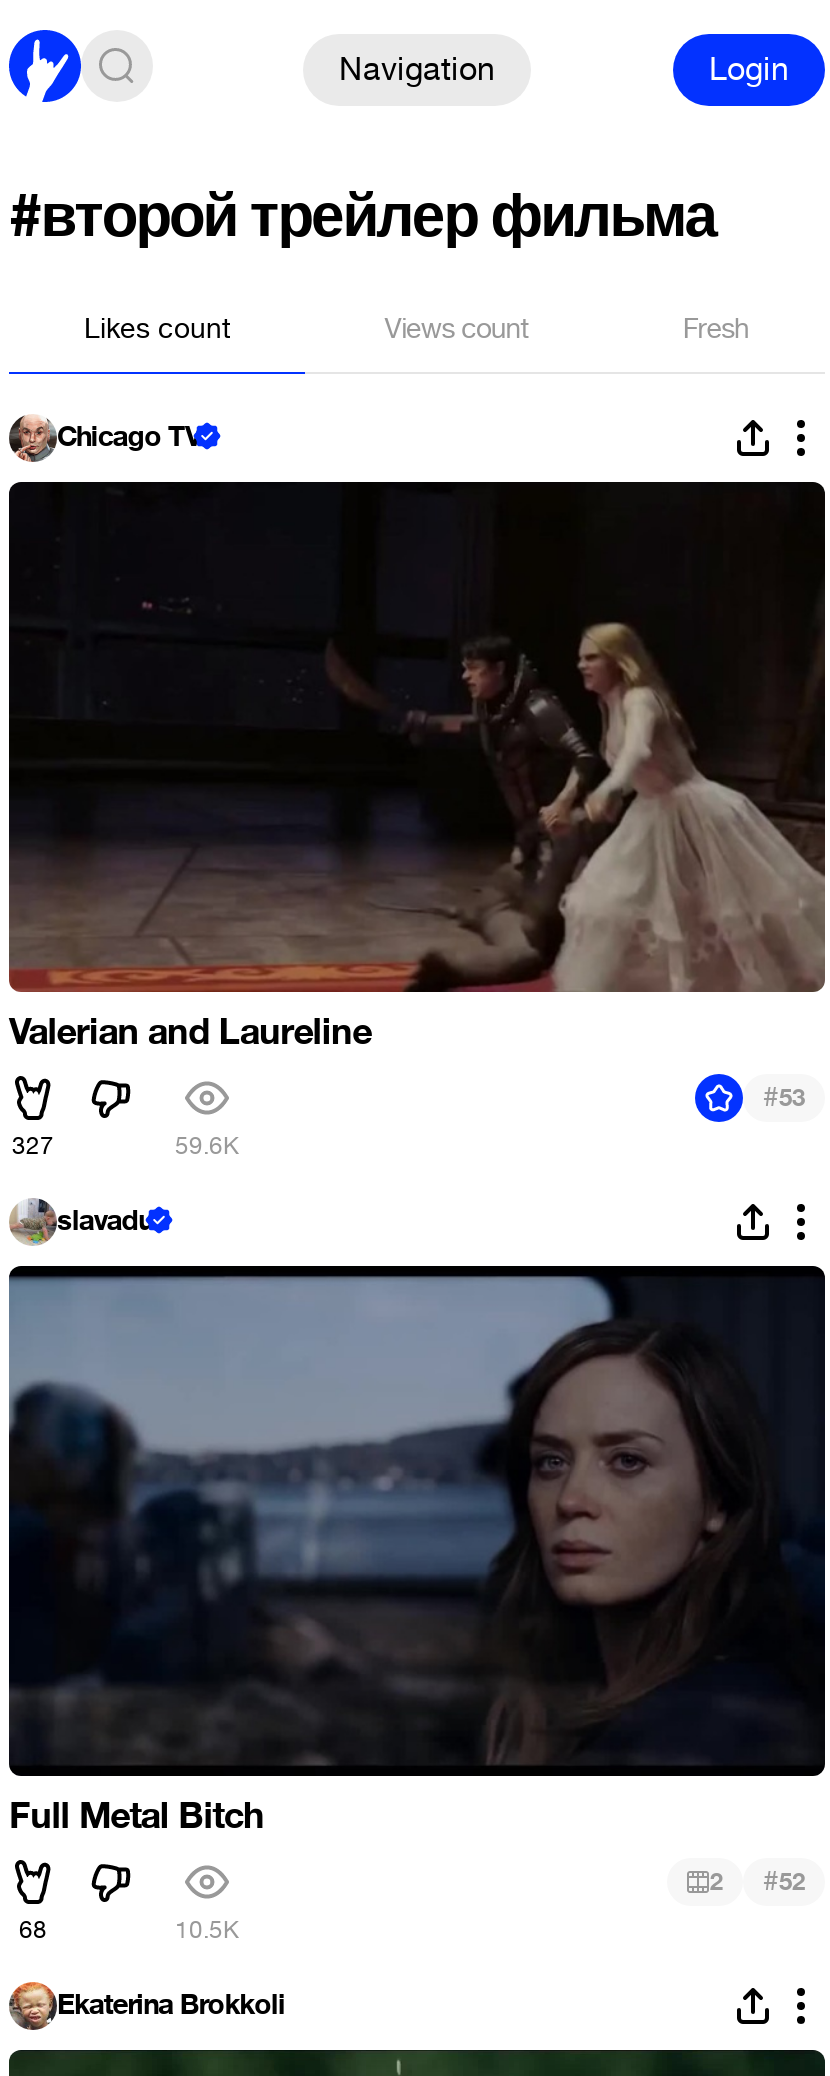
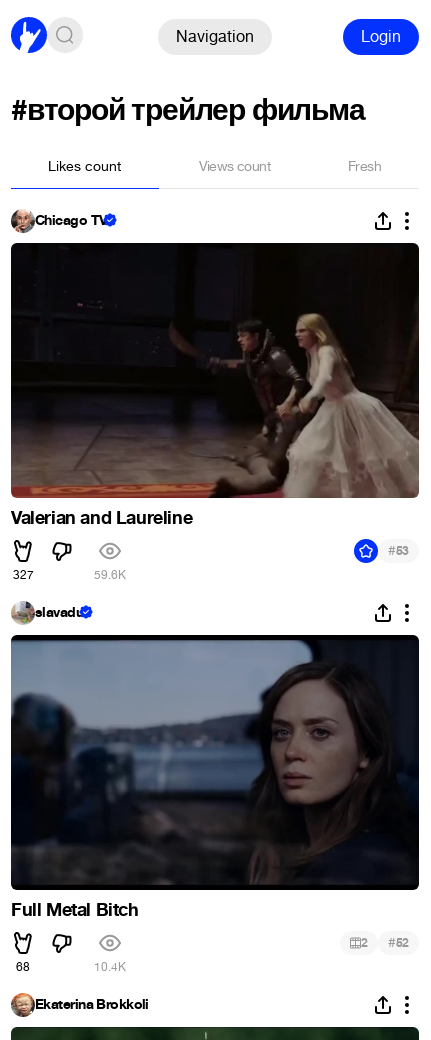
- 10.5K
+ 10.4K
